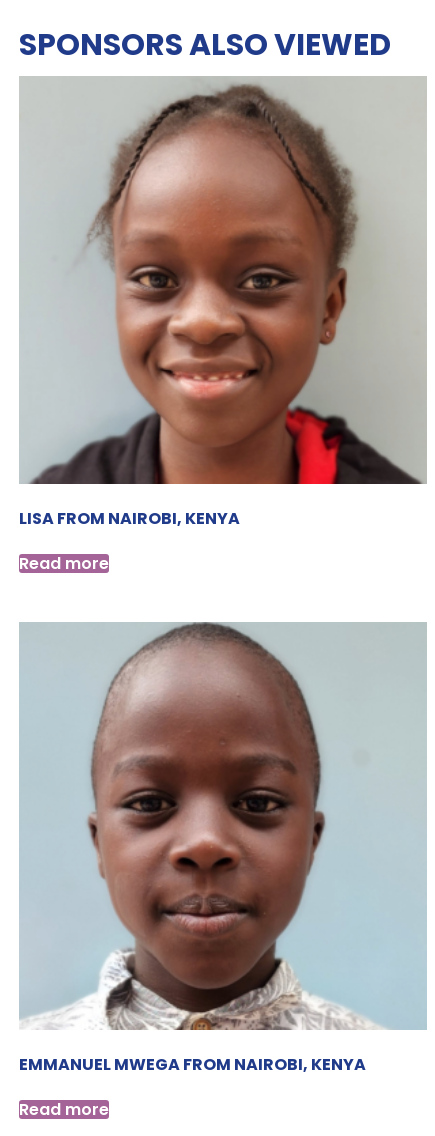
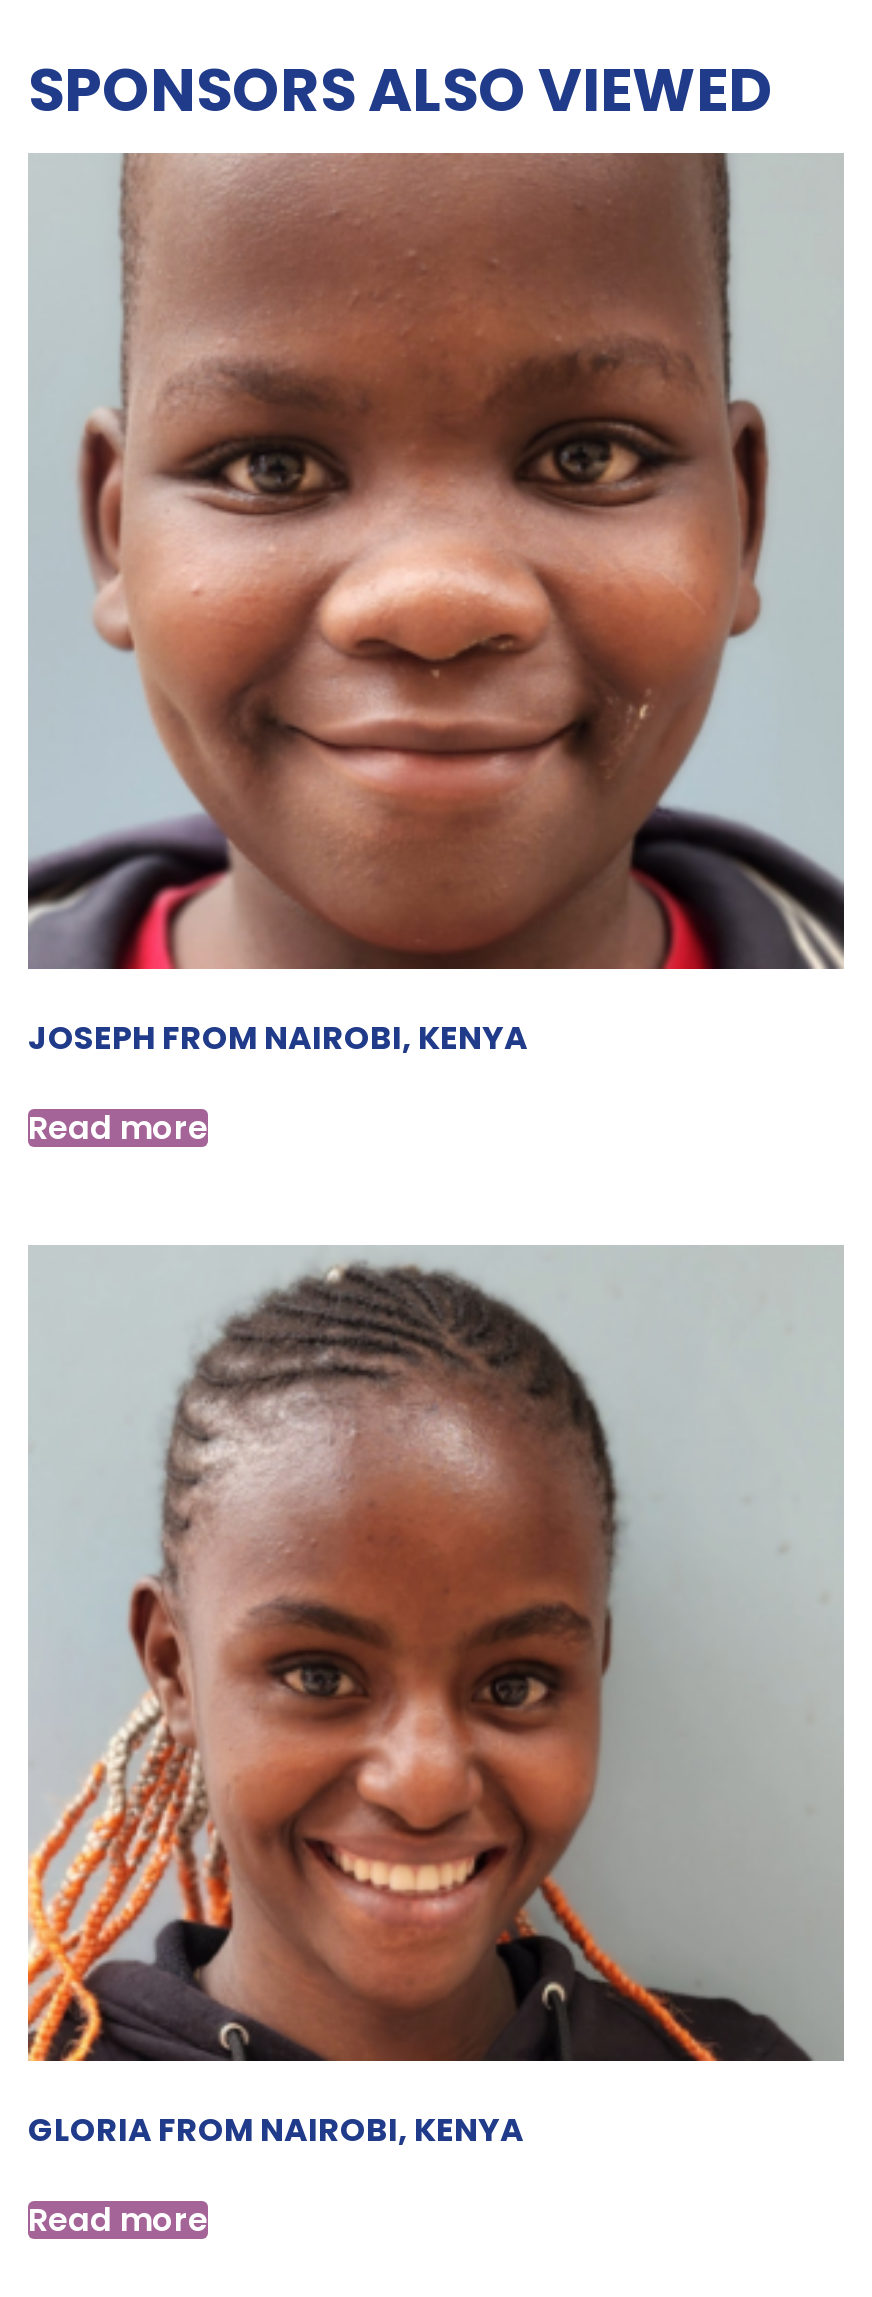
- [image]
- LISA FROM NAIROBI, KENYA
+ [image]
+ JOSEPH FROM NAIROBI, KENYA

- [image]
- EMMANUEL MWEGA FROM NAIROBI, KENYA
+ [image]
+ GLORIA FROM NAIROBI, KENYA
